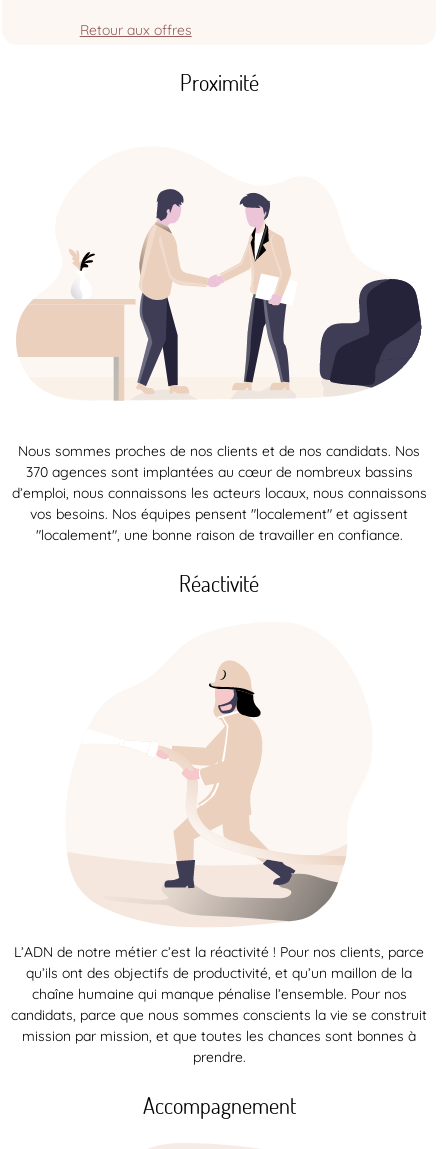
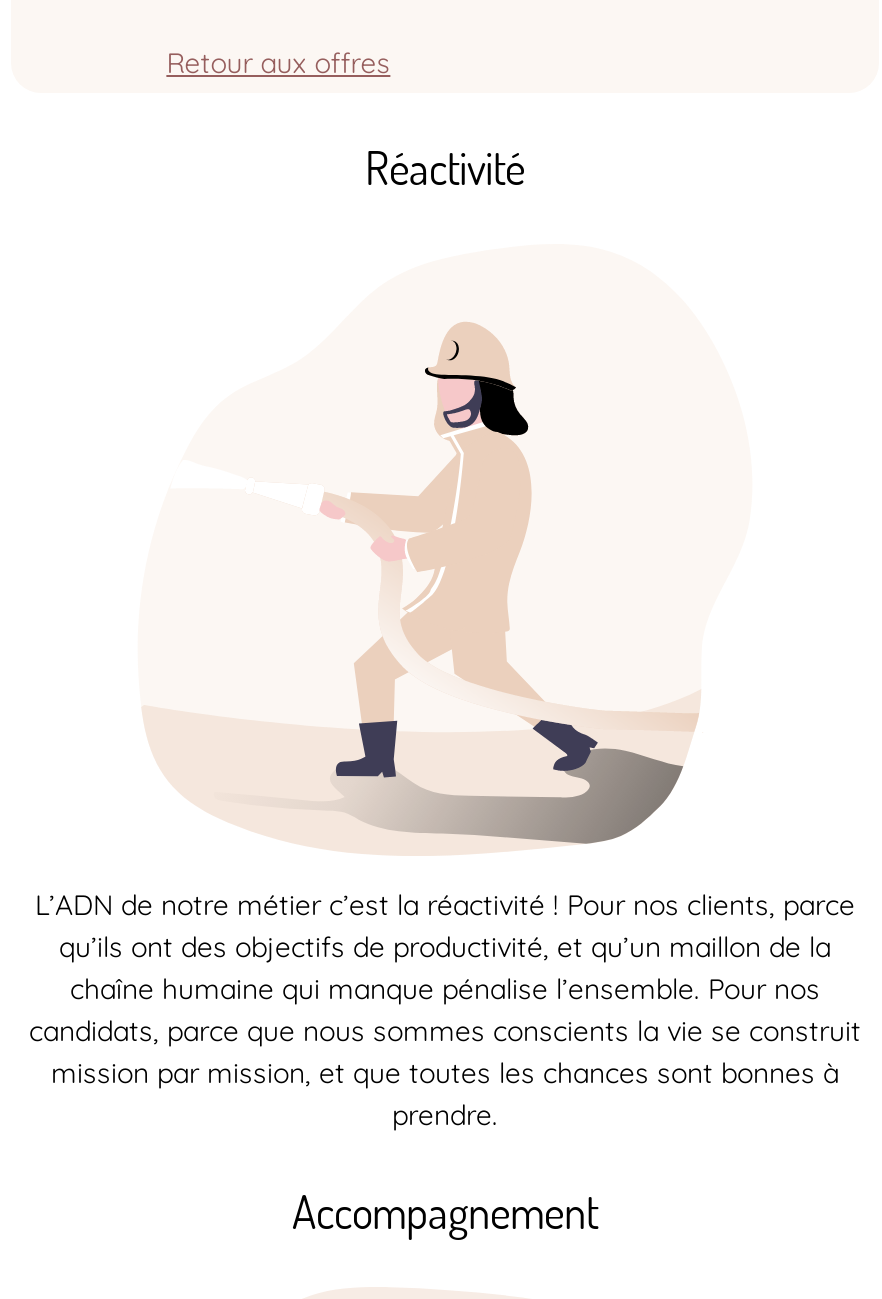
- Proximité

- [image]

- [image]

- [image]

- Nous sommes proches de nos clients et de nos candidats. Nos
- 370 agences sont implantées au cœur de nombreux bassins
- d’emploi, nous connaissons les acteurs locaux, nous connaissons
- vos besoins. Nos équipes pensent "localement" et agissent
- "localement", une bonne raison de travailler en confiance.
